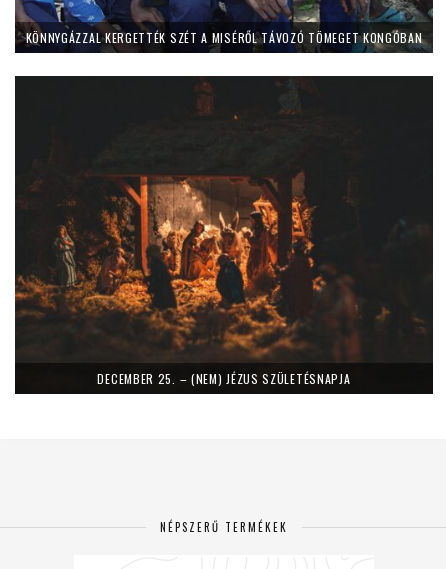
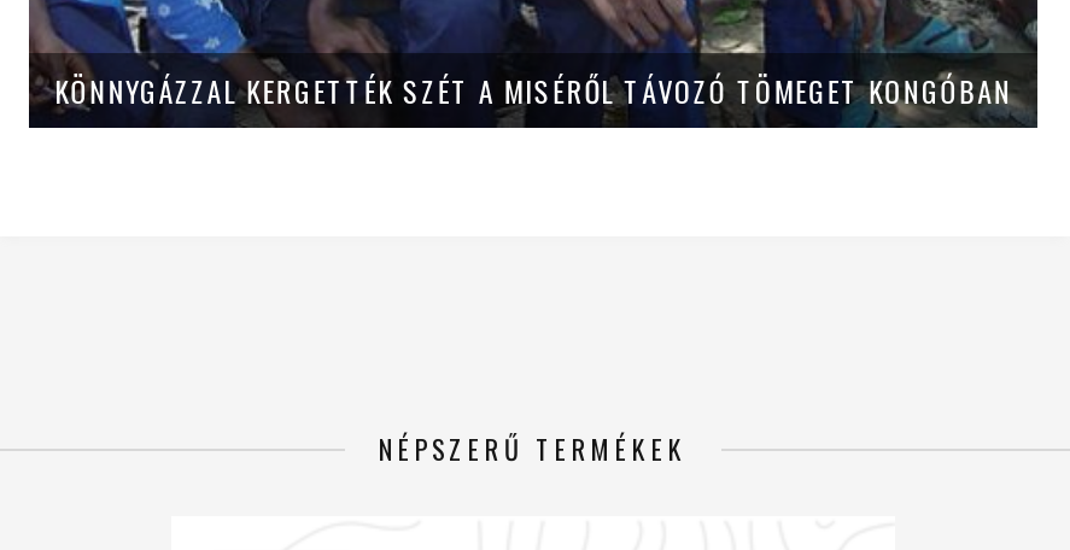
- [image]
- DECEMBER 25. – (NEM) JÉZUS SZÜLETÉSNAPJA
